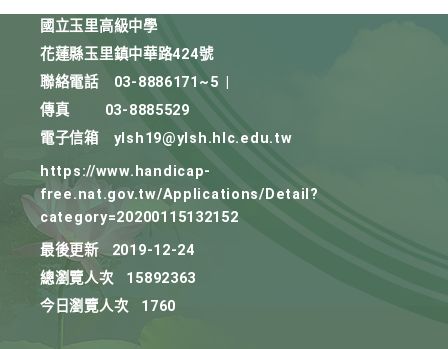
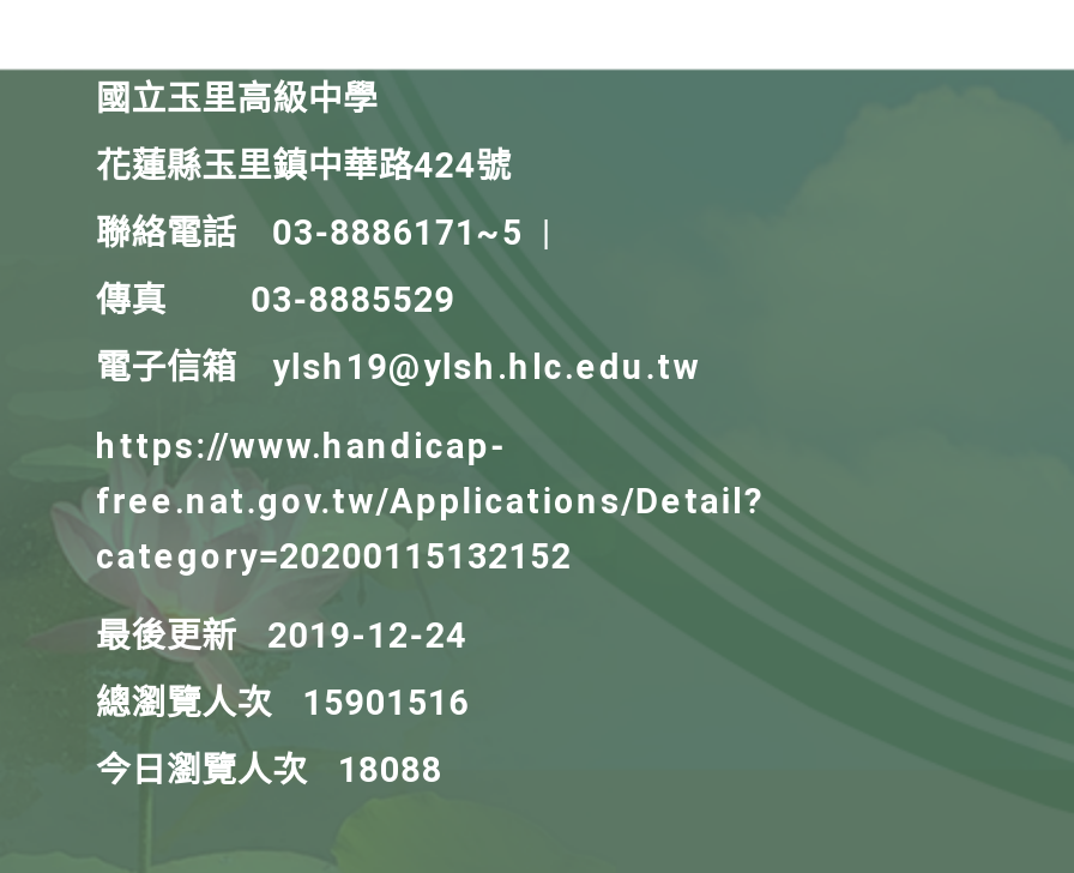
- 總瀏覽人次 15892363
+ 總瀏覽人次 15901516

- 今日瀏覽人次 1760
+ 今日瀏覽人次 18088
